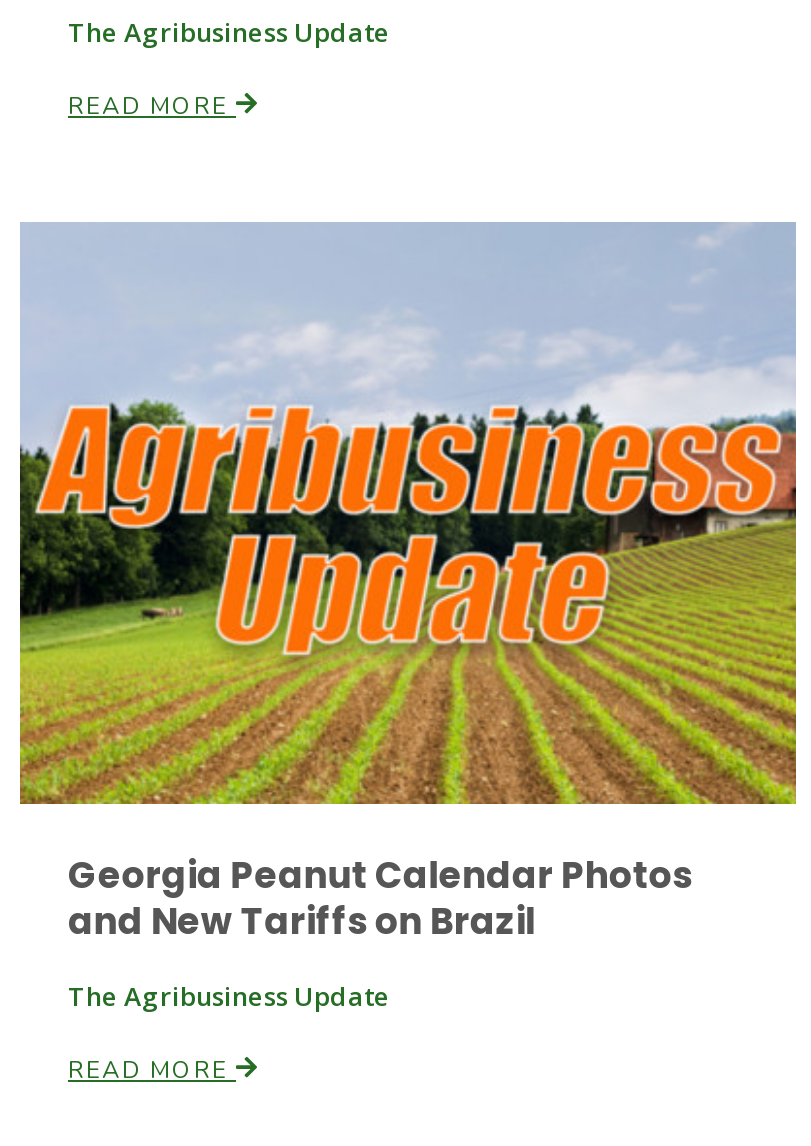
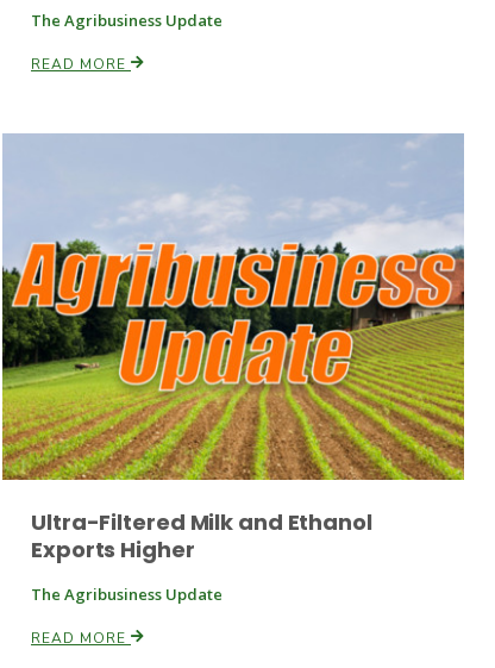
- Georgia Peanut Calendar Photos
- and New Tariffs on Brazil
+ Ultra-Filtered Milk and Ethanol
+ Exports Higher
